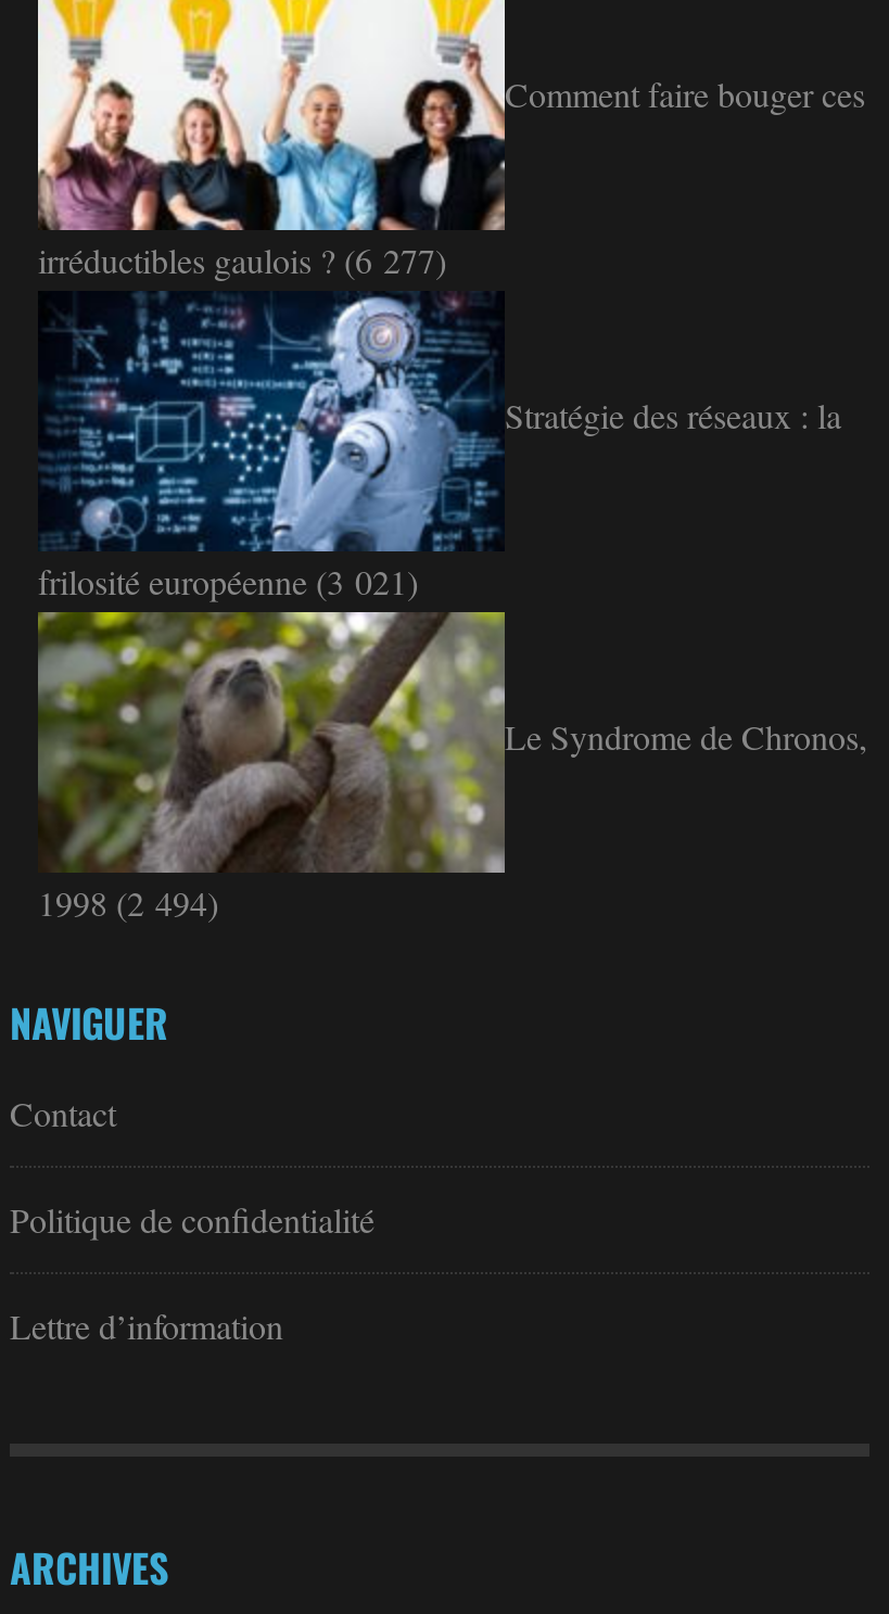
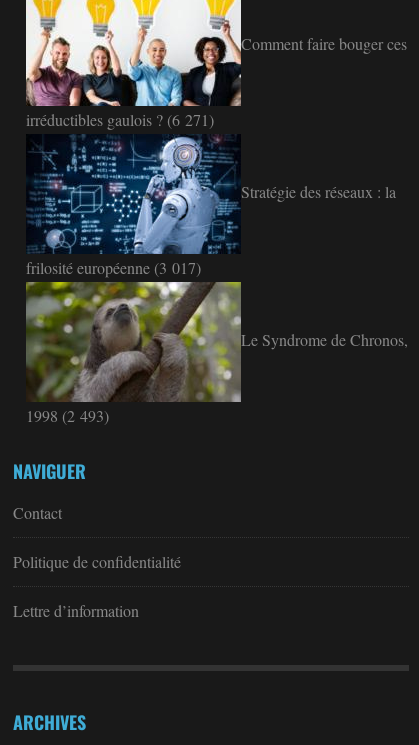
- irréductibles gaulois ? (6 277)
+ irréductibles gaulois ? (6 271)

- frilosité européenne (3 021)
+ frilosité européenne (3 017)

- 1998 (2 494)
+ 1998 (2 493)
